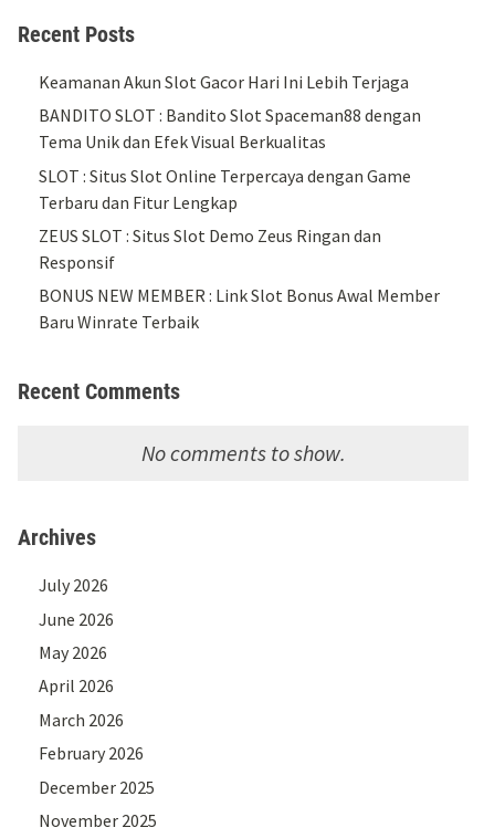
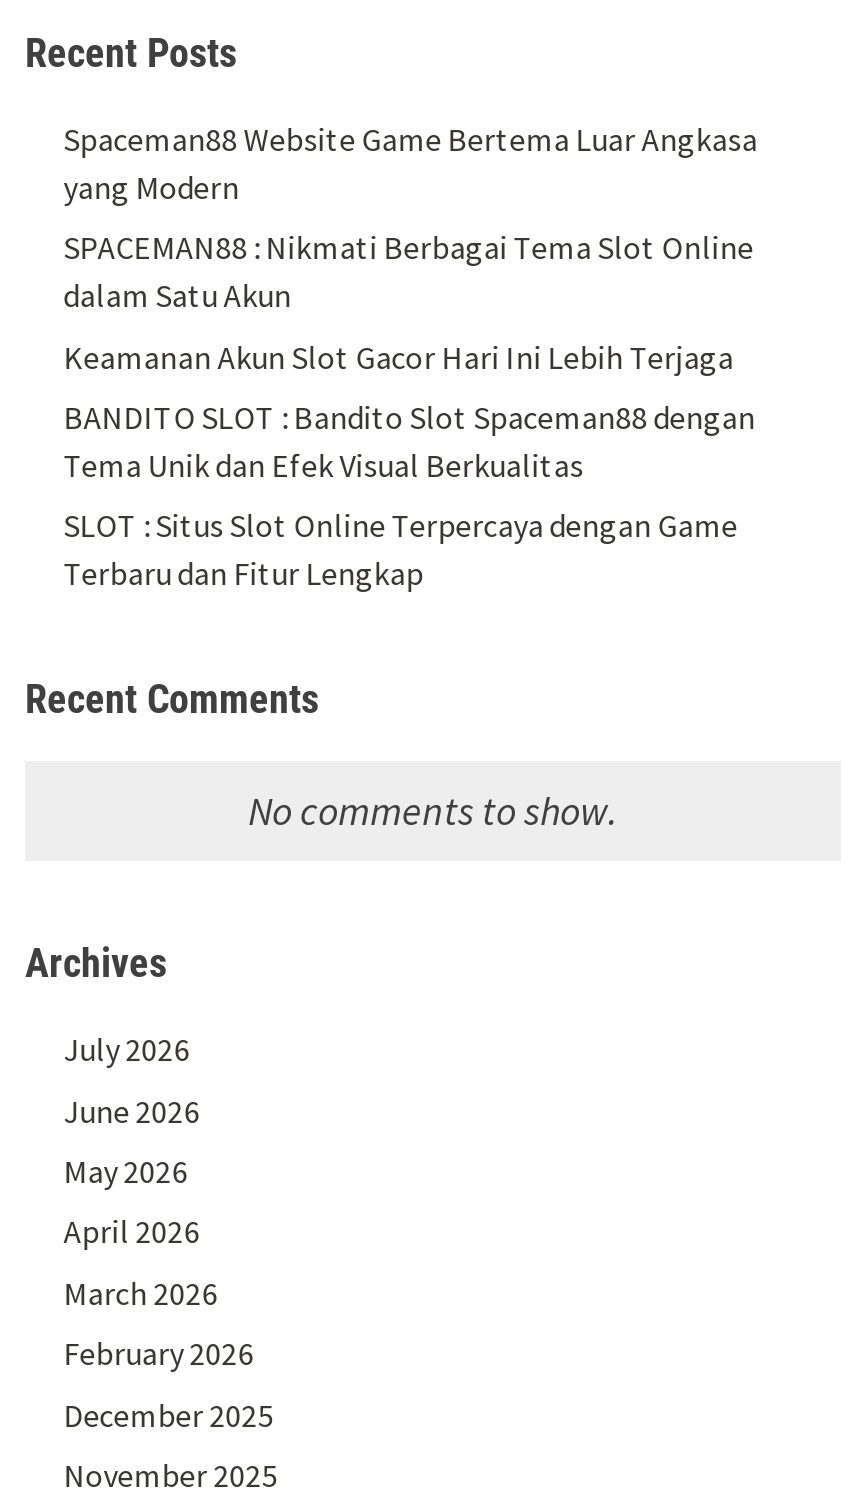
+ Spaceman88 Website Game Bertema Luar Angkasa
+ yang Modern
+ SPACEMAN88 : Nikmati Berbagai Tema Slot Online
+ dalam Satu Akun

moved down: Keamanan Akun Slot Gacor Hari Ini Lebih Terjaga | BANDITO SLOT : Bandito Slot Spaceman88 dengan | Tema Unik dan Efek Visual Berkualitas | SLOT : Situs Slot Online Terpercaya dengan Game | Terbaru dan Fitur Lengkap

- ZEUS SLOT : Situs Slot Demo Zeus Ringan dan
- Responsif
- BONUS NEW MEMBER : Link Slot Bonus Awal Member
- Baru Winrate Terbaik
